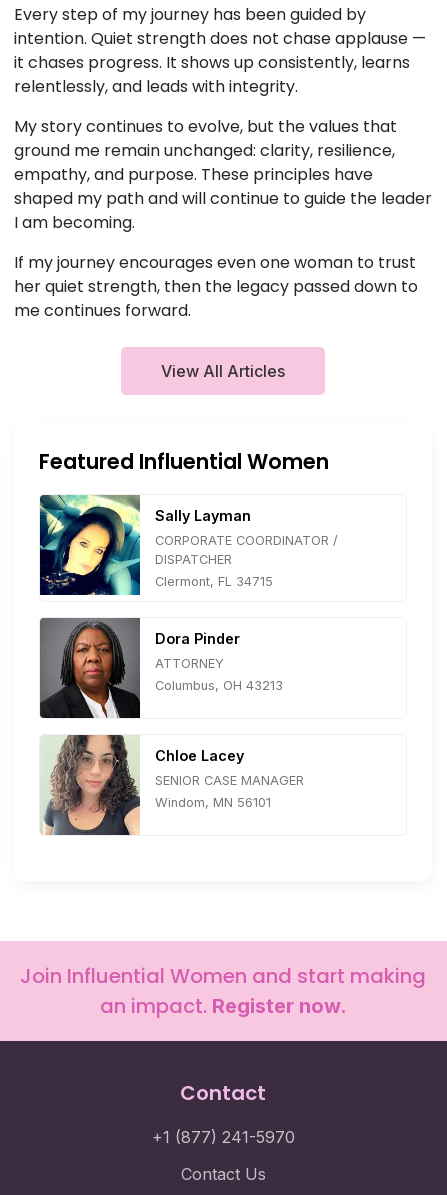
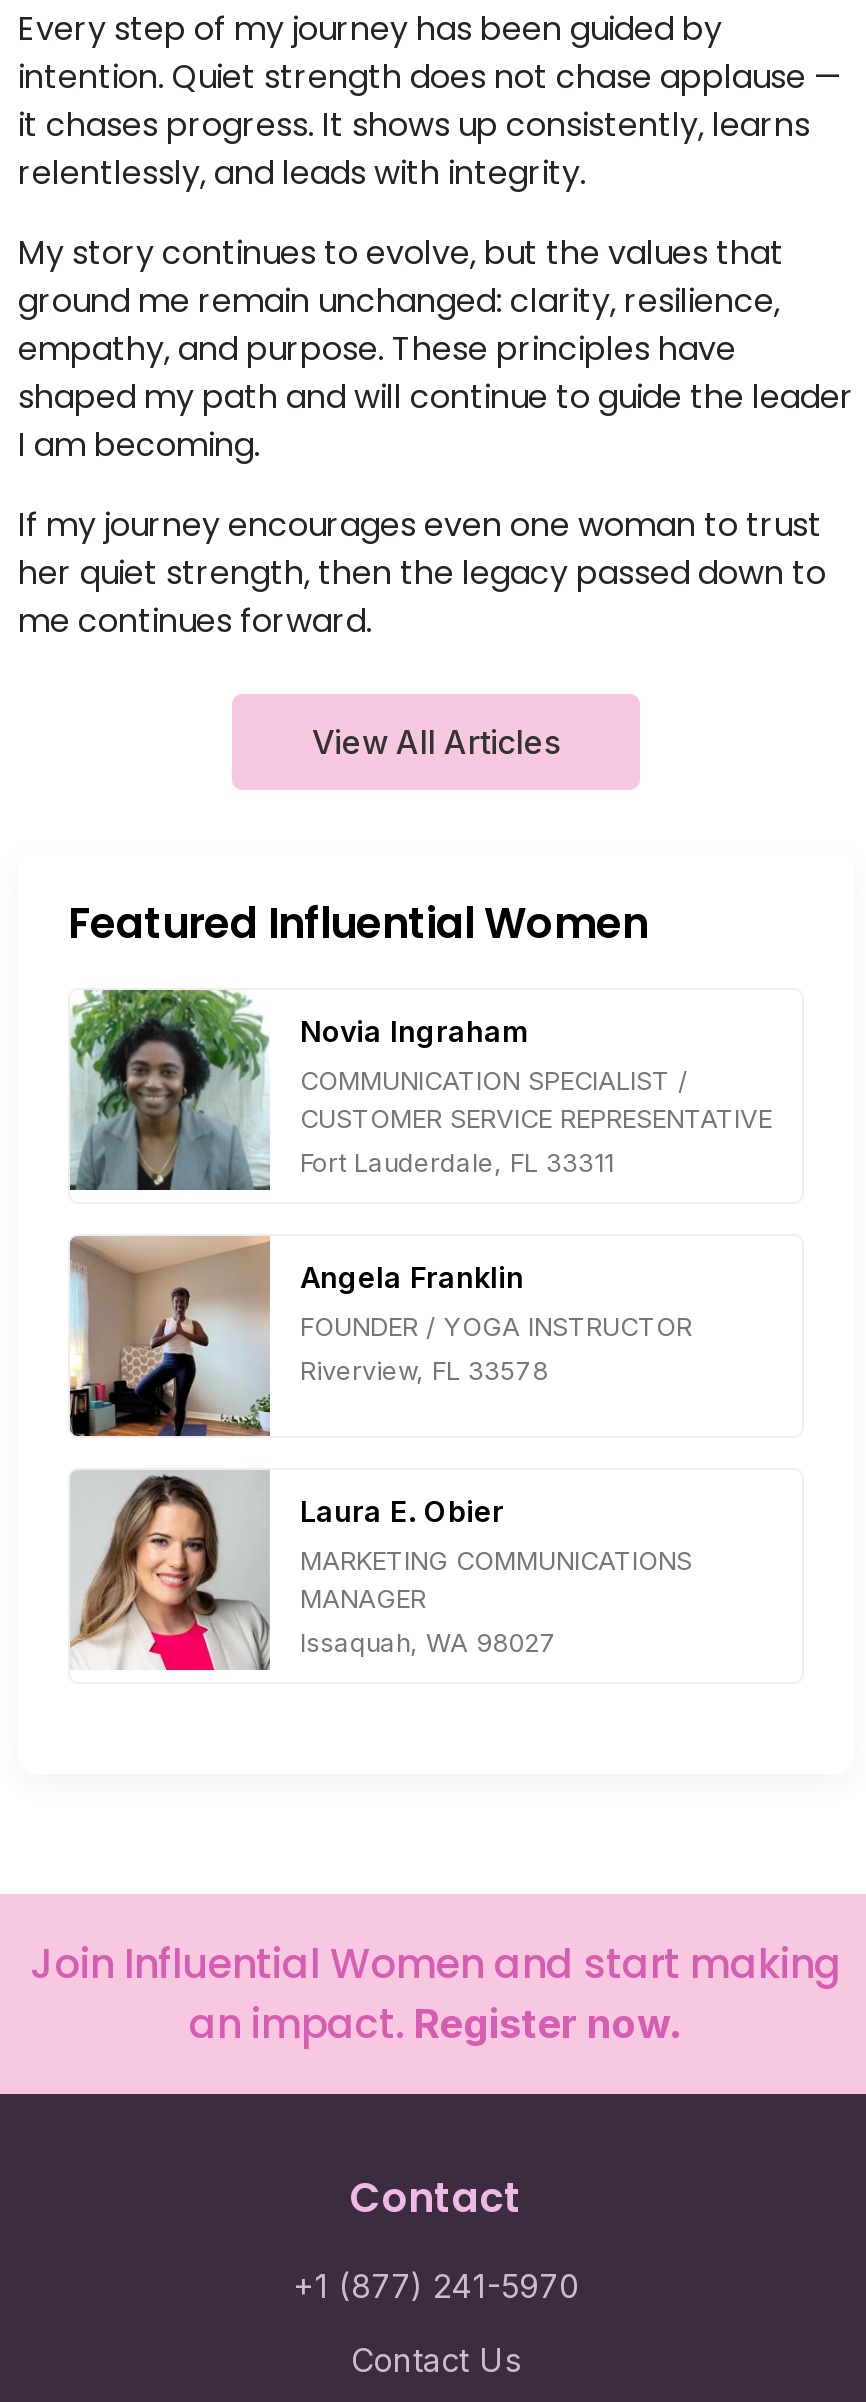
- [image]
- Sally Layman
+ [image]
+ Novia Ingraham

- CORPORATE COORDINATOR /
- DISPATCHER
+ COMMUNICATION SPECIALIST /
+ CUSTOMER SERVICE REPRESENTATIVE

- Clermont, FL 34715
+ Fort Lauderdale, FL 33311

- [image]
- Dora Pinder
+ [image]
+ Angela Franklin

- ATTORNEY
+ FOUNDER / YOGA INSTRUCTOR

- Columbus, OH 43213
+ Riverview, FL 33578

- [image]
- Chloe Lacey
+ [image]
+ Laura E. Obier

- SENIOR CASE MANAGER
+ MARKETING COMMUNICATIONS
+ MANAGER

- Windom, MN 56101
+ Issaquah, WA 98027
